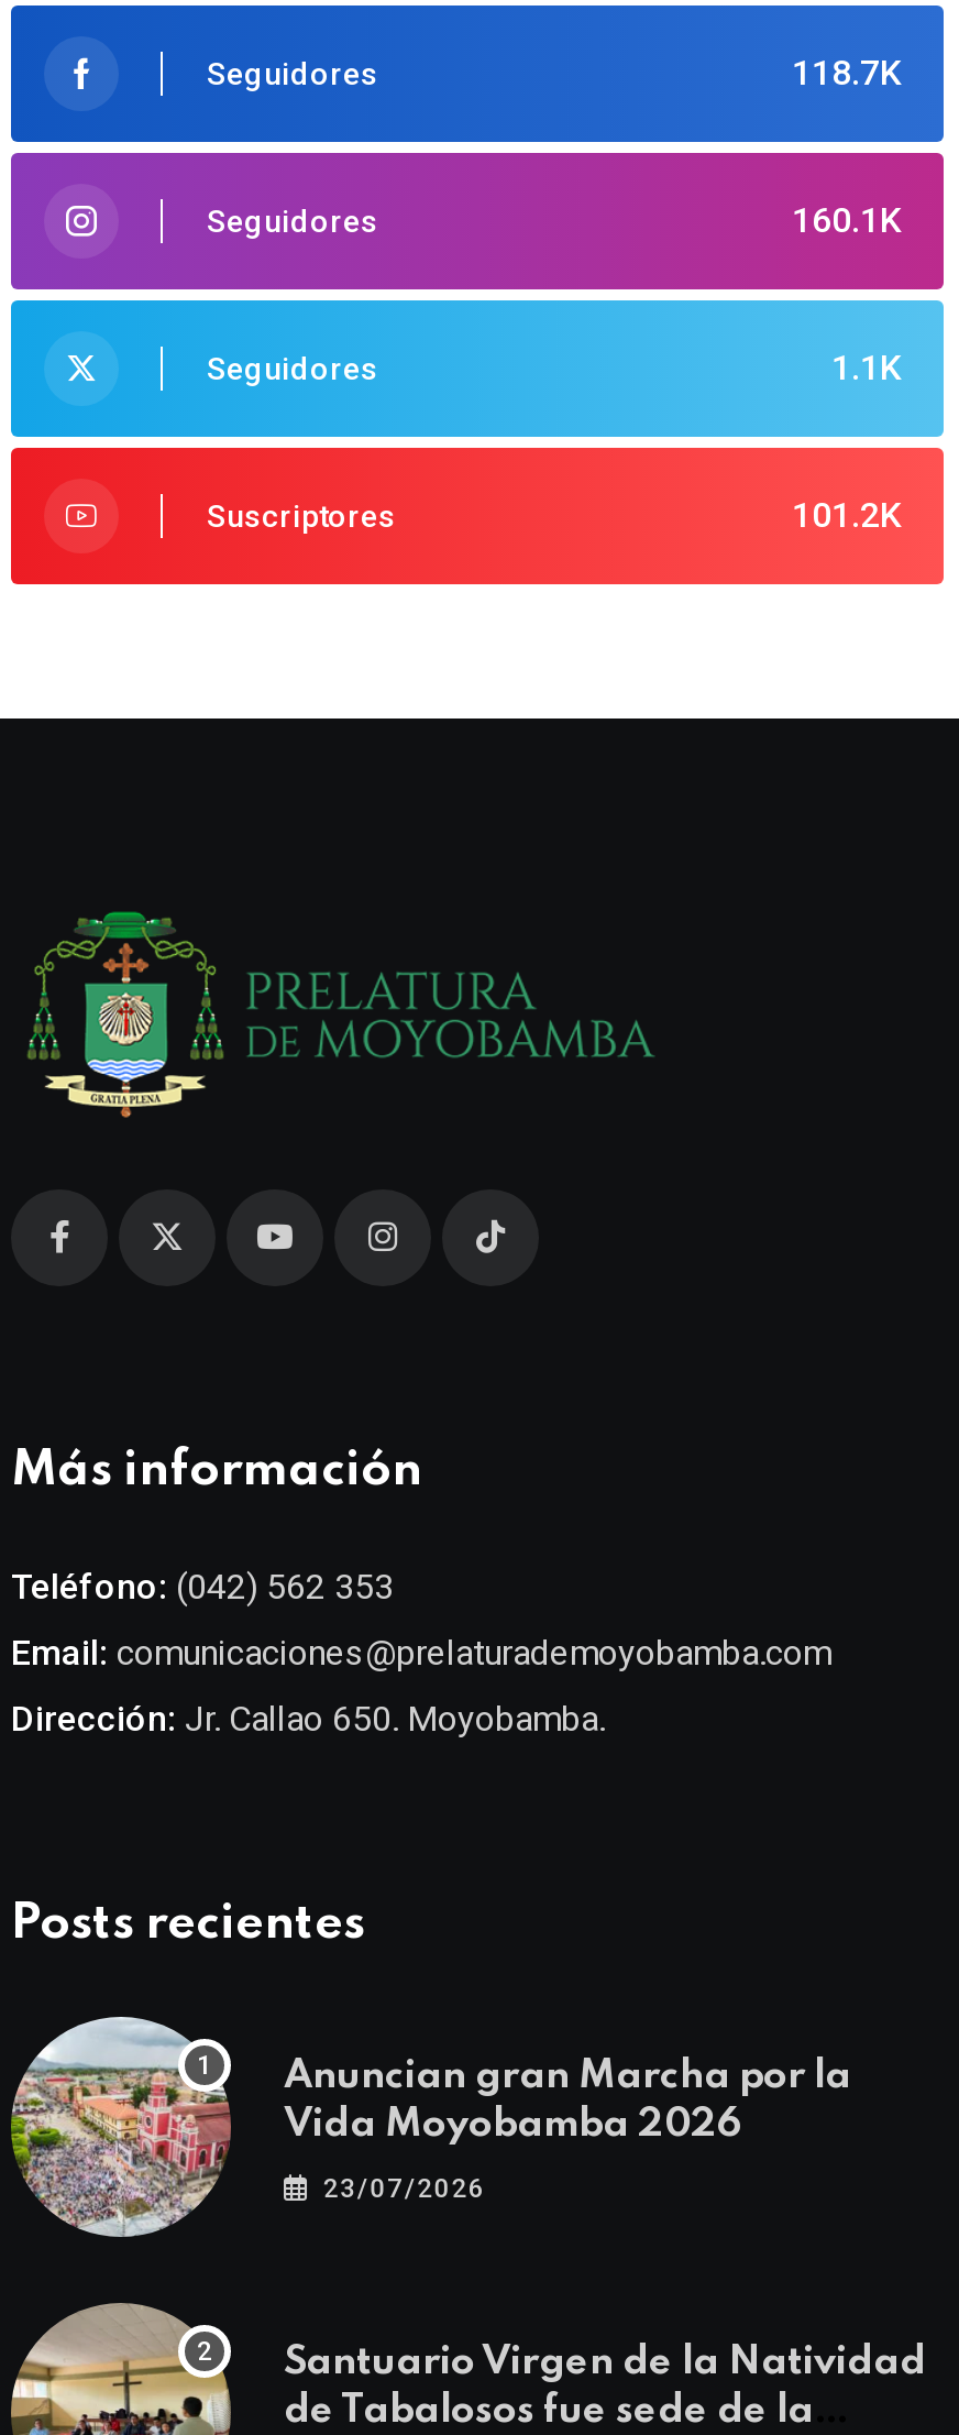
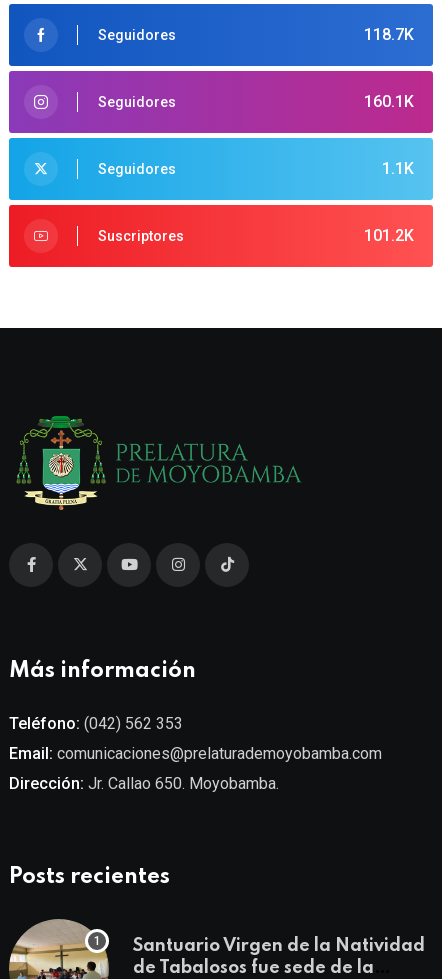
- [image]
- Anuncian gran Marcha por la
- Vida Moyobamba 2026
- 23/07/2026
